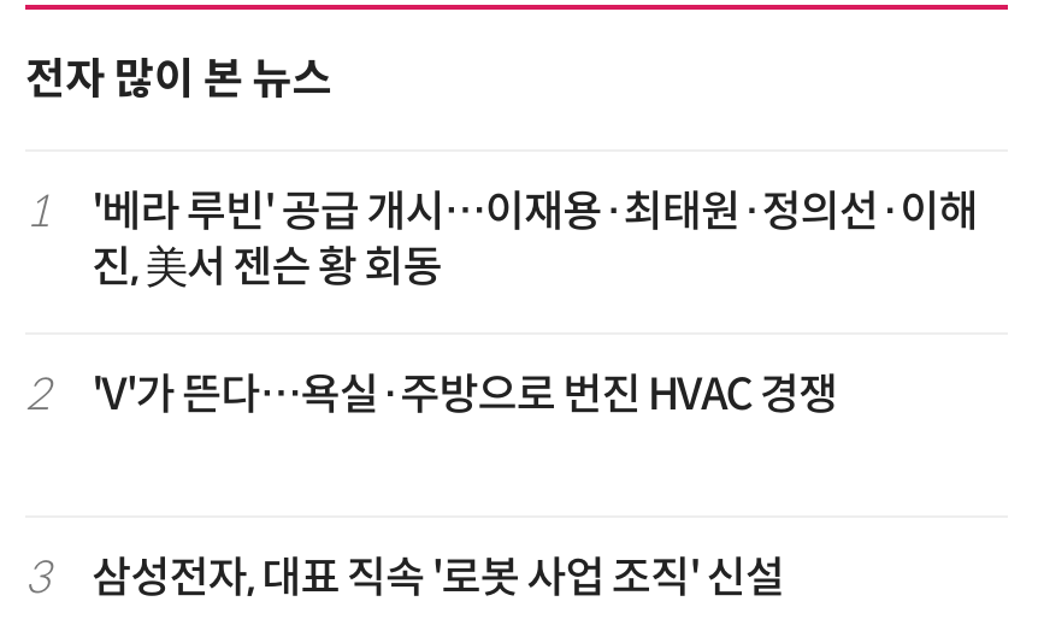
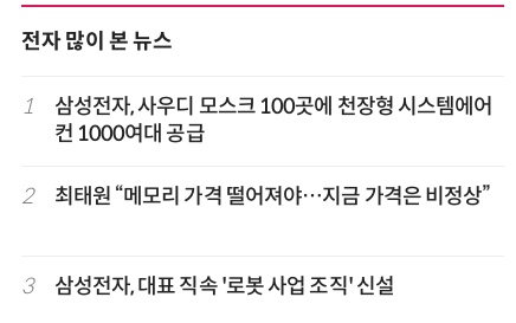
- '베라 루빈' 공급 개시…이재용·최태원·정의선·이해
- 진, 美서 젠슨 황 회동
+ 삼성전자, 사우디 모스크 100곳에 천장형 시스템에어
+ 컨 1000여대 공급

- 'V'가 뜬다…욕실·주방으로 번진 HVAC 경쟁
+ 최태원 “메모리 가격 떨어져야…지금 가격은 비정상”
